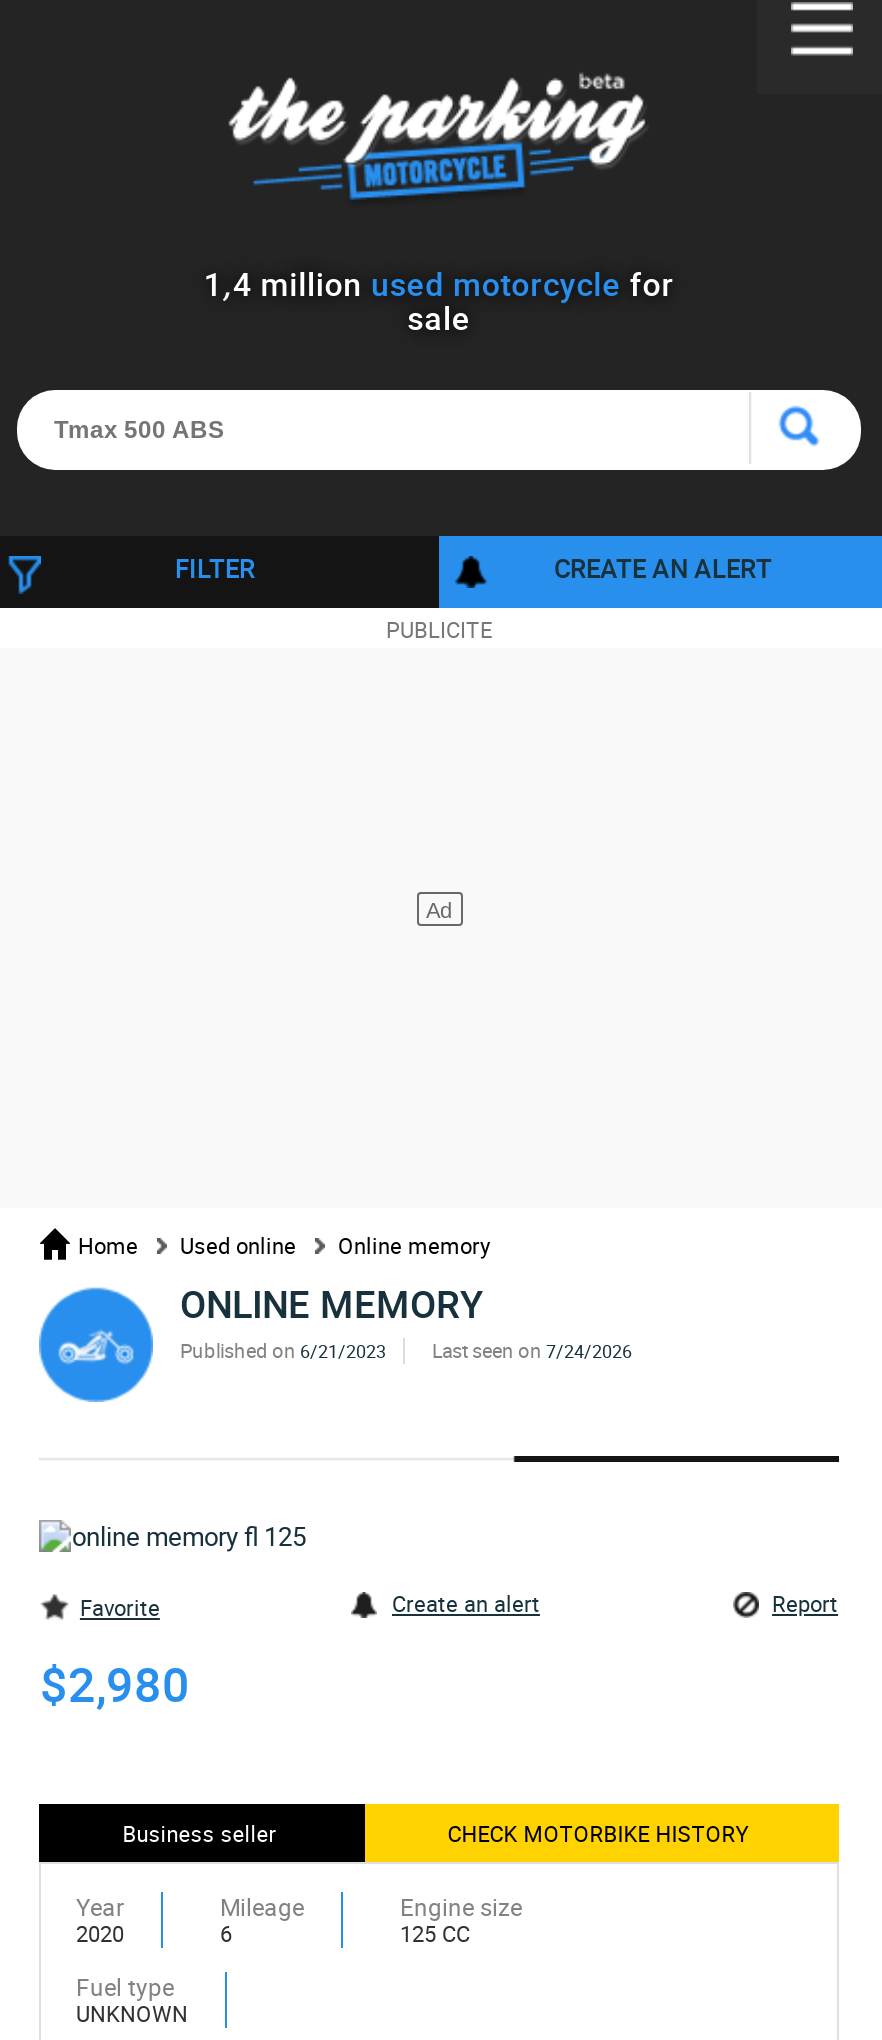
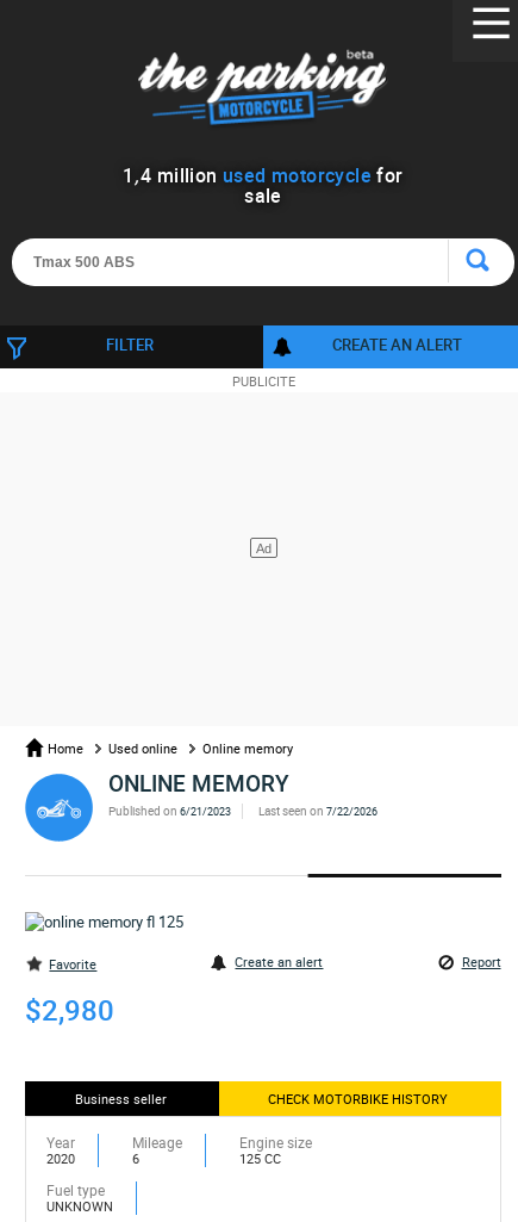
- Published on 6/21/2023 Last seen on 7/24/2026
+ Published on 6/21/2023 Last seen on 7/22/2026
